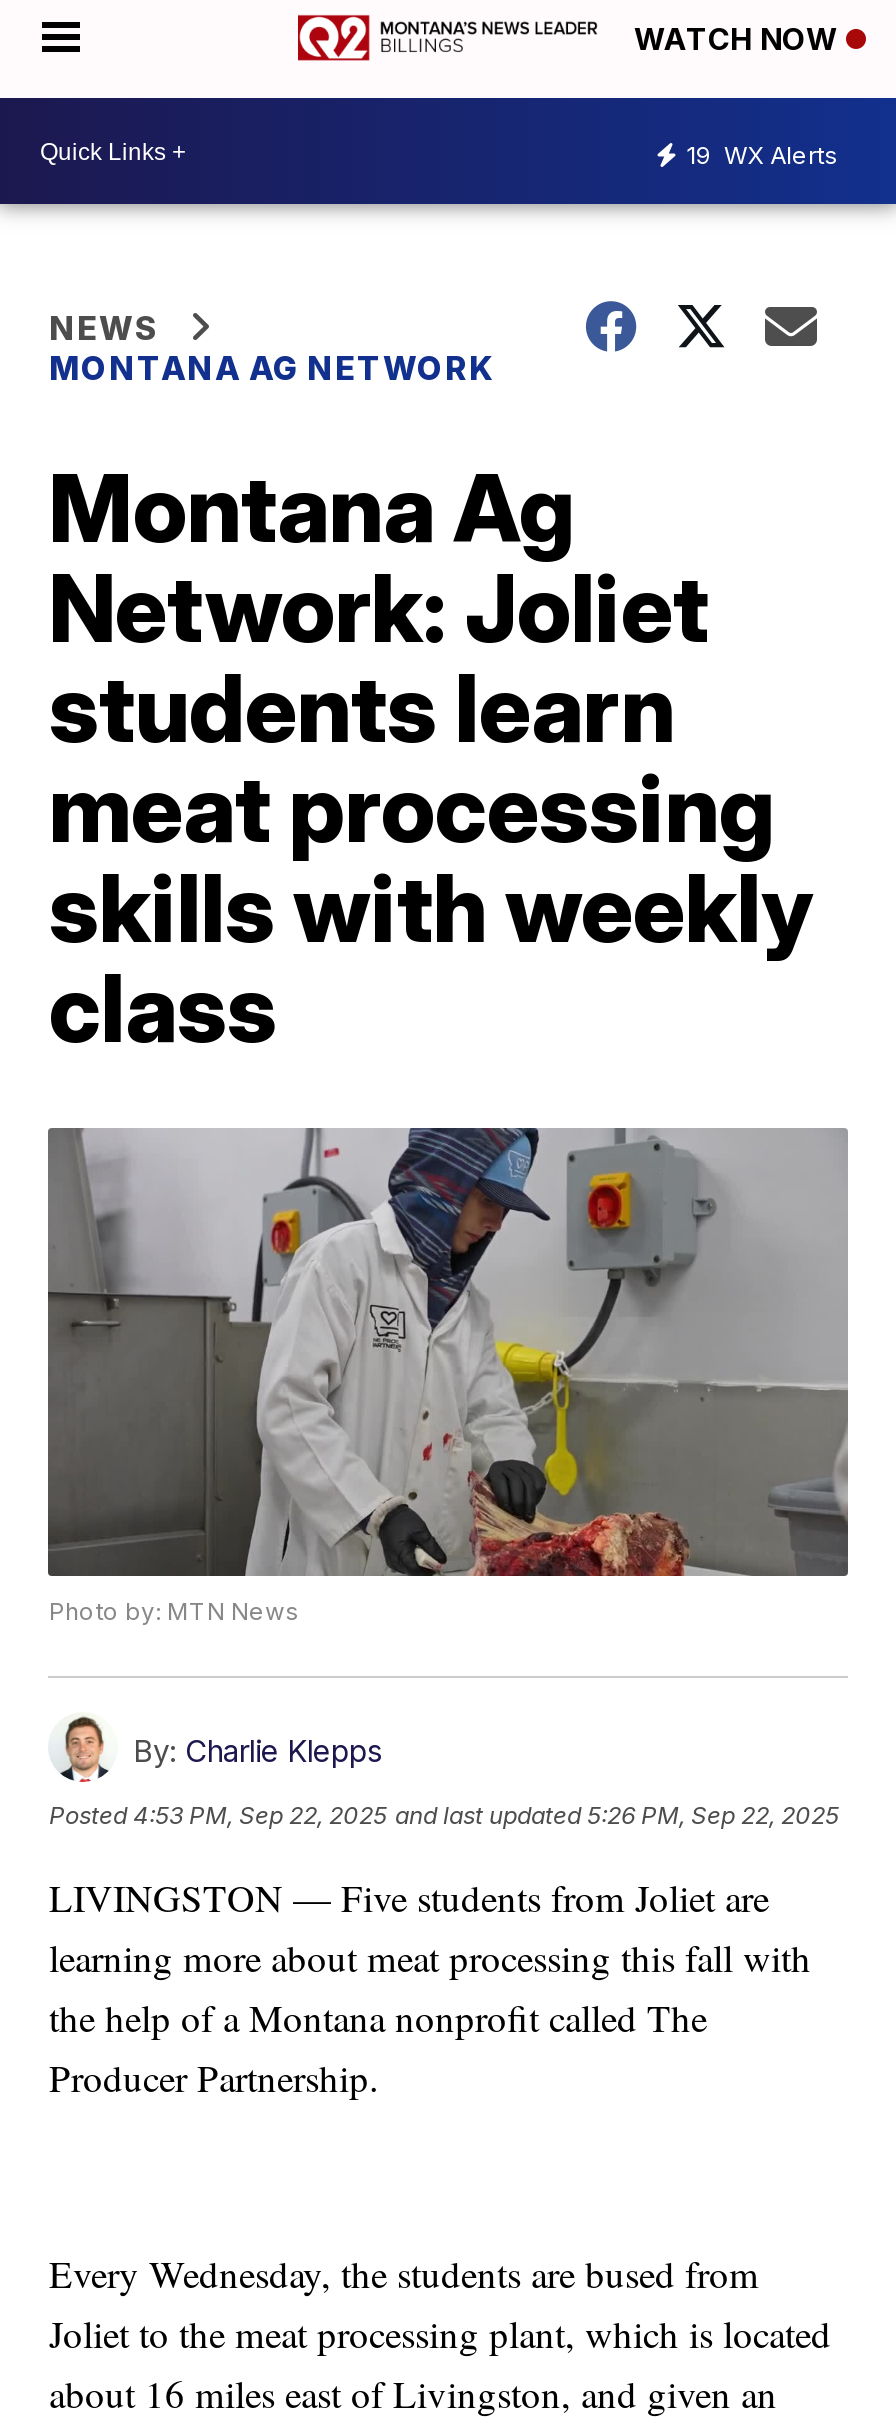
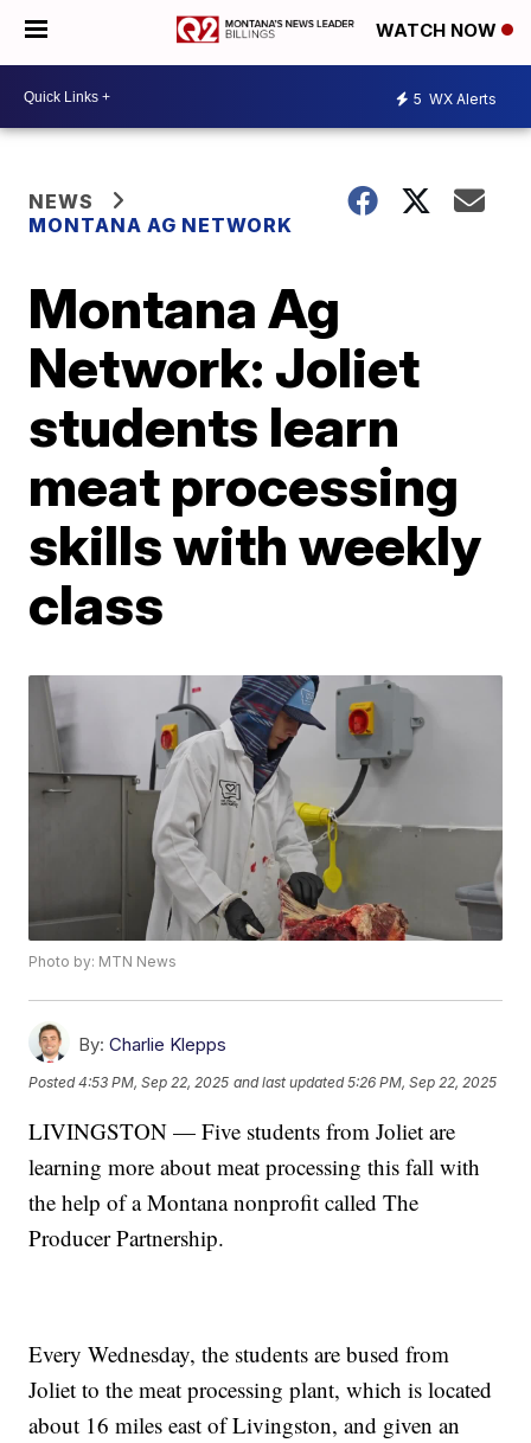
- 19 WX Alerts
+ 5 WX Alerts
